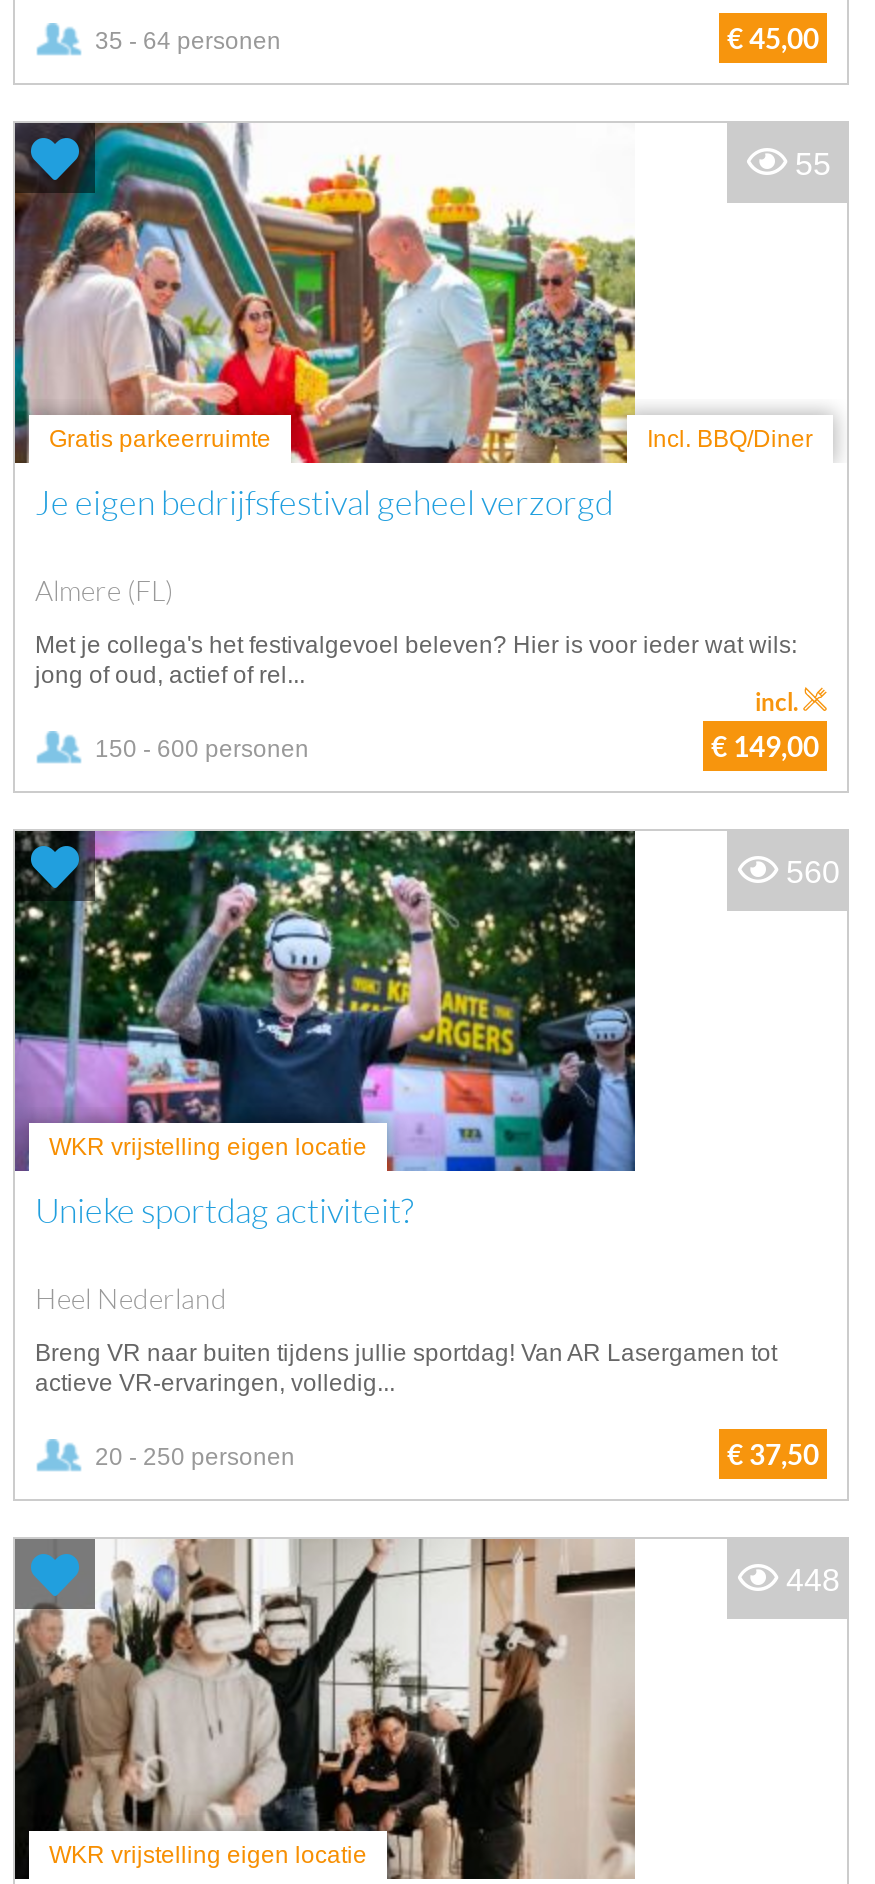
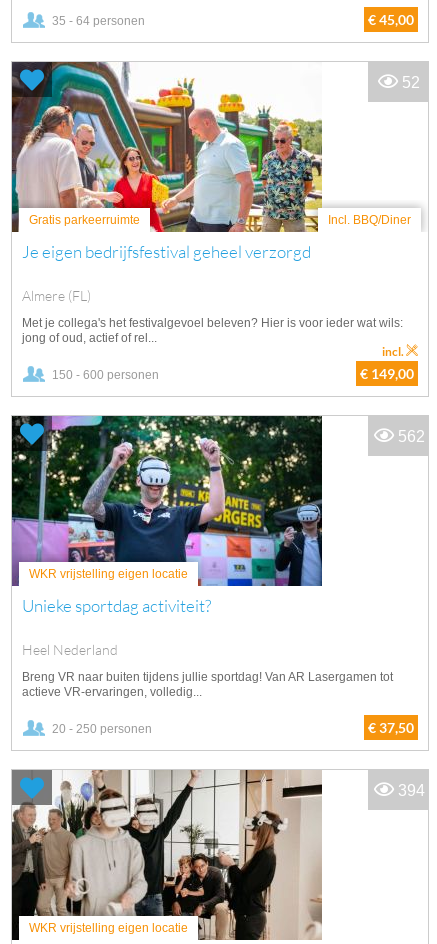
- 55
+ 52

- 560
+ 562

- 448
+ 394
